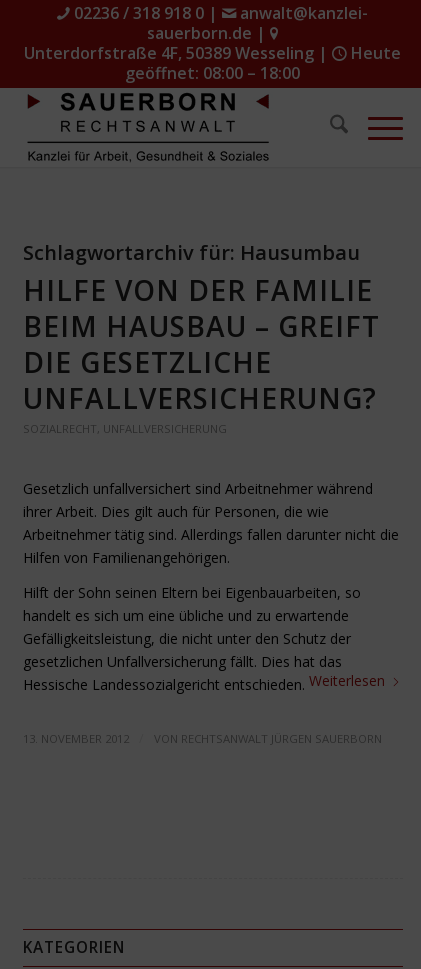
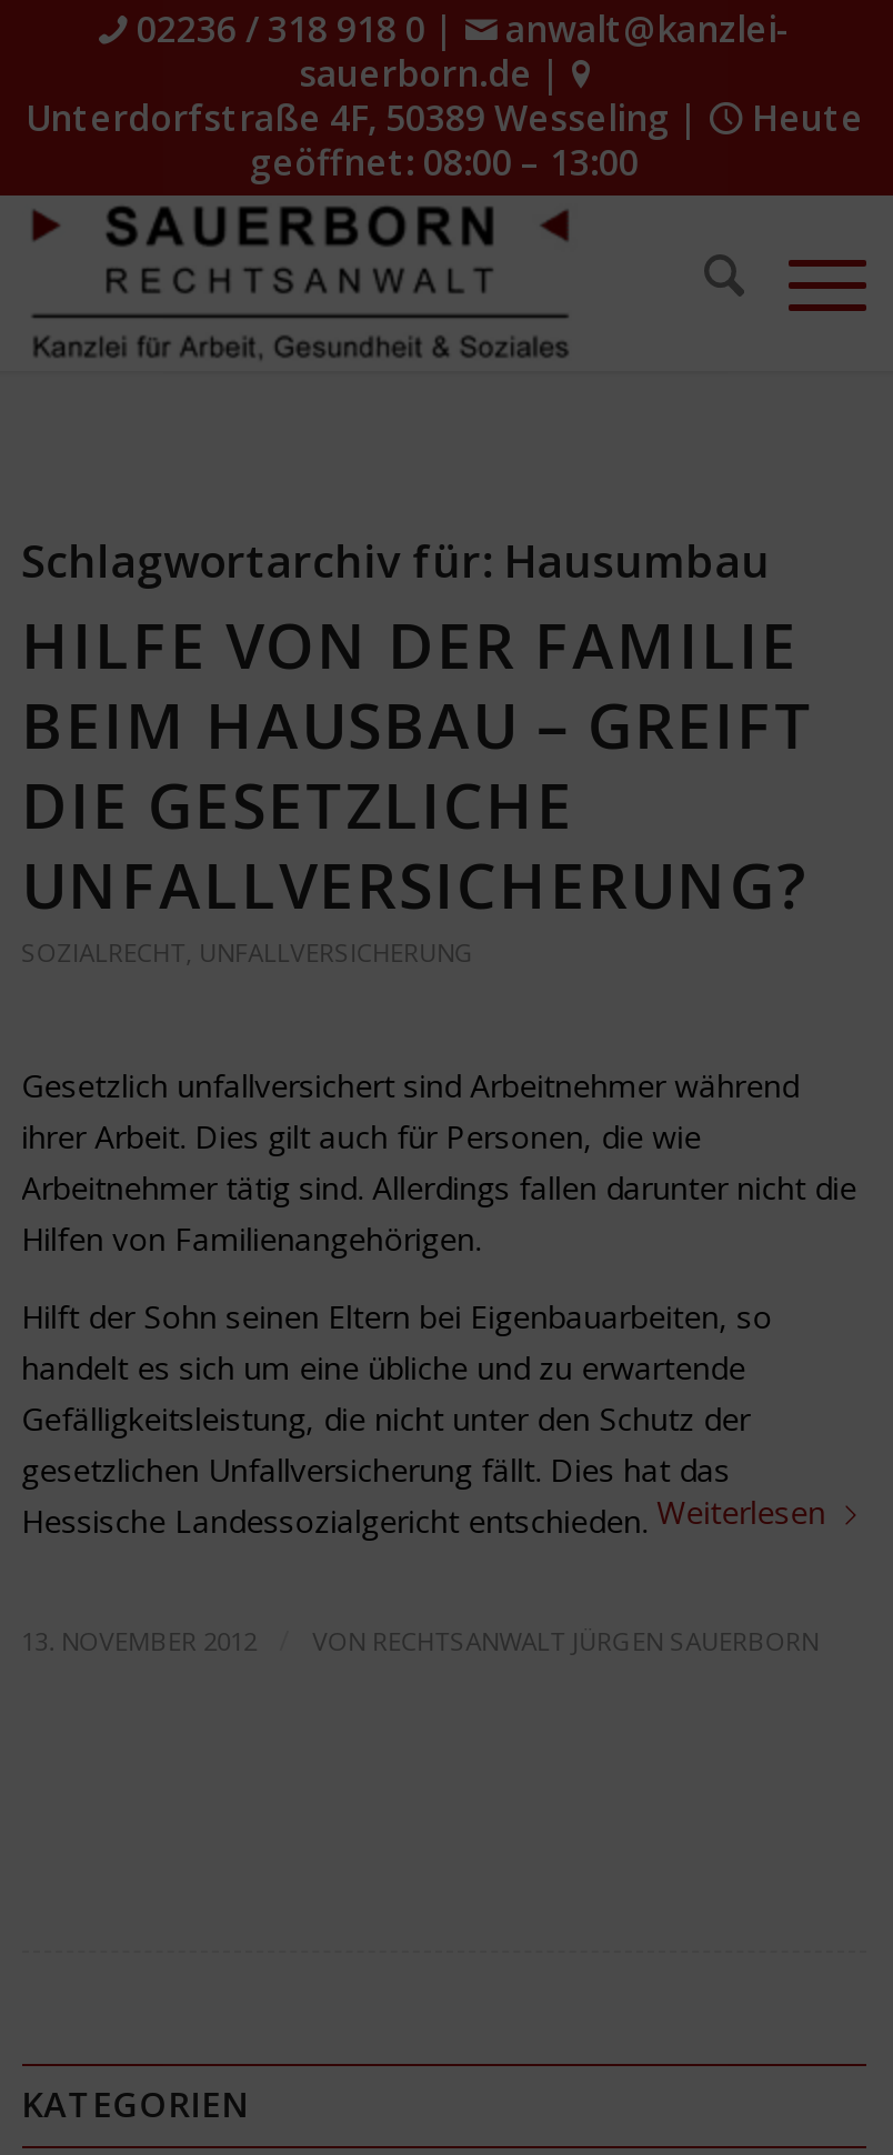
- geöffnet: 08:00 – 18:00
+ geöffnet: 08:00 – 13:00
